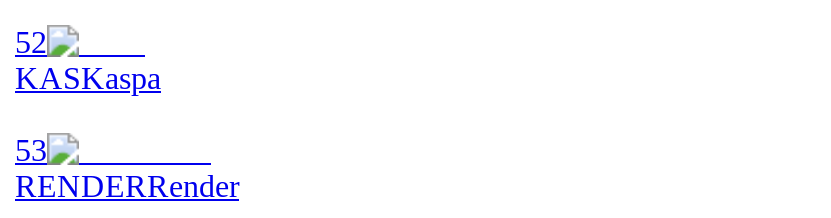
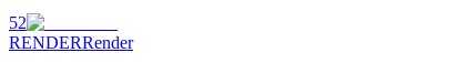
- KASKaspa
- 53
